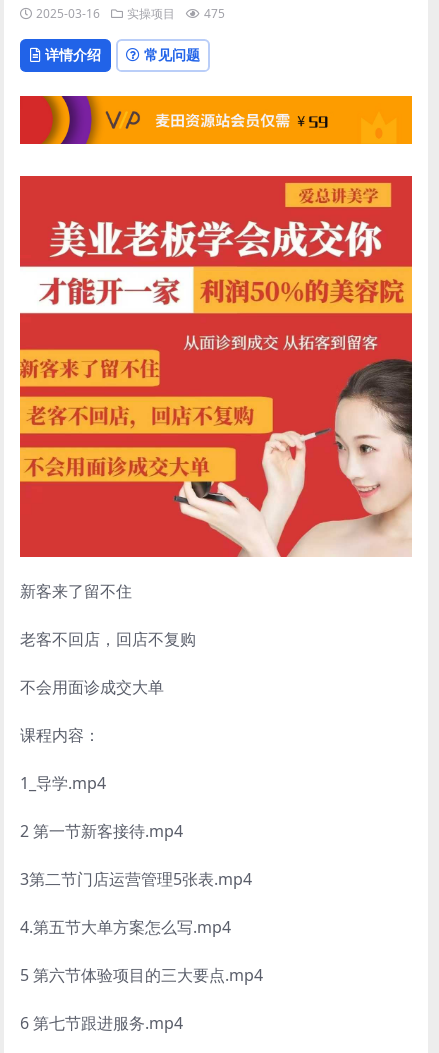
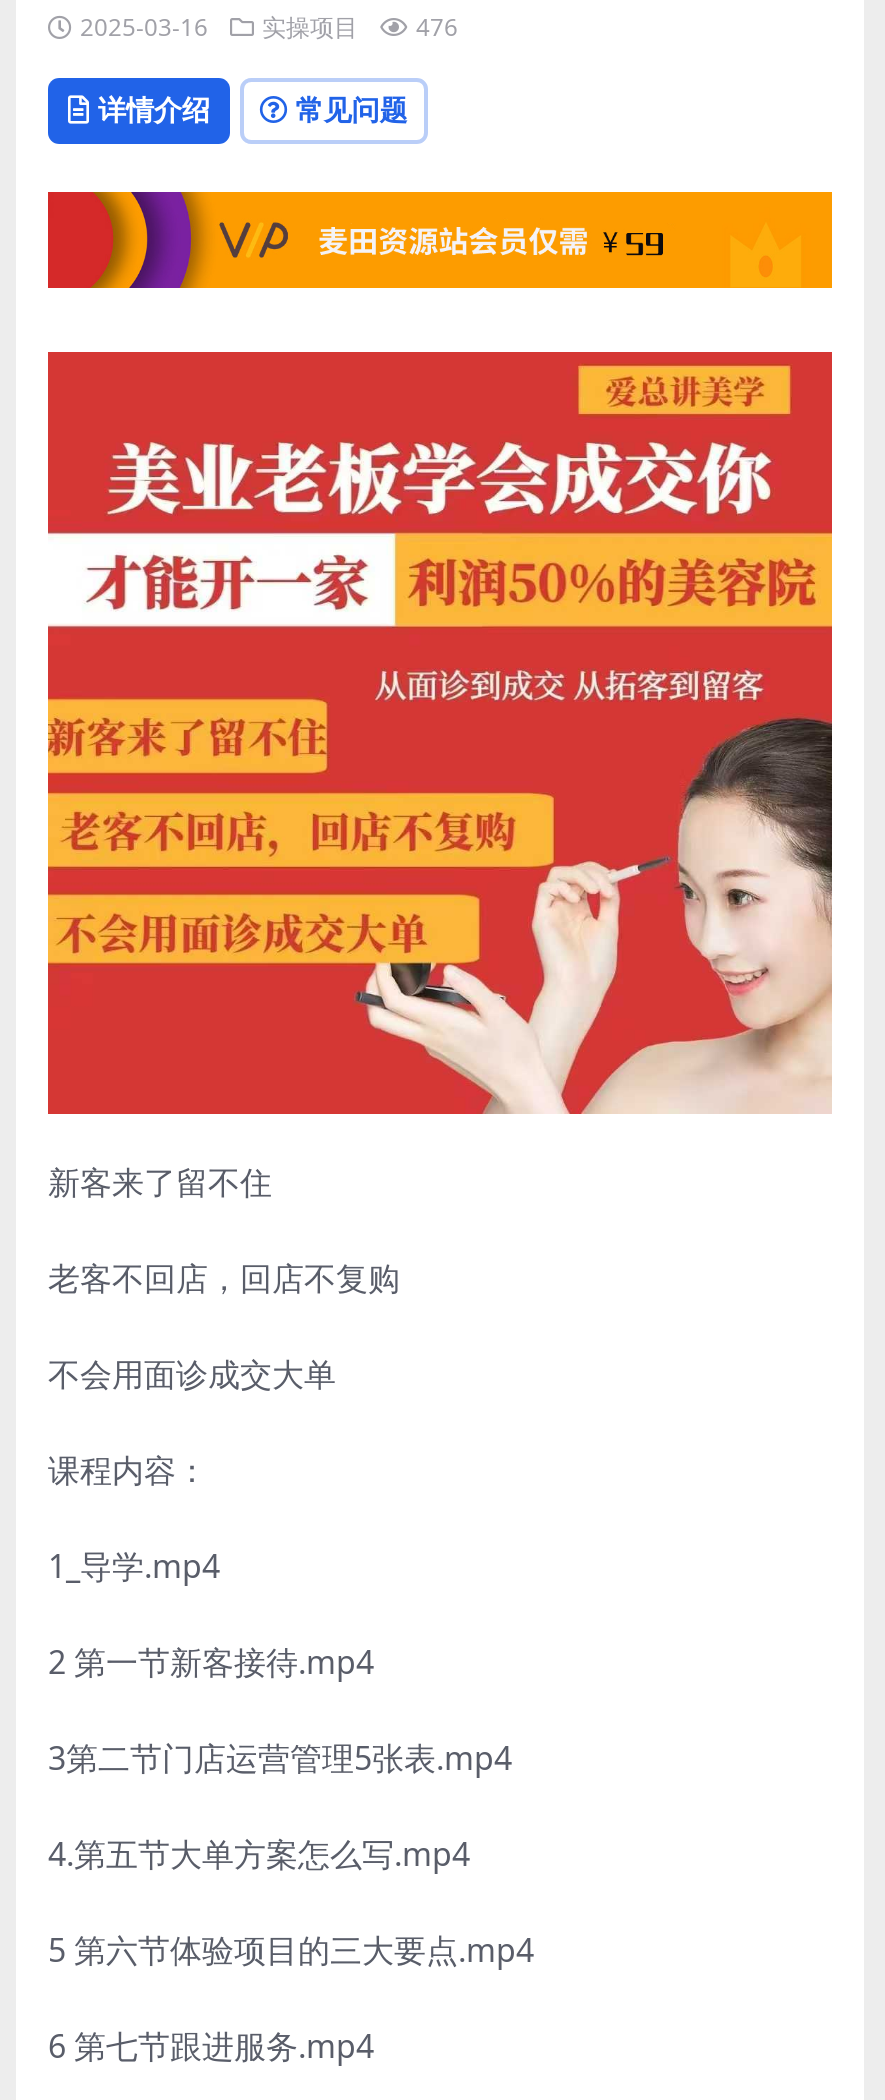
- 2025-03-16 实操项目 475
+ 2025-03-16 实操项目 476
